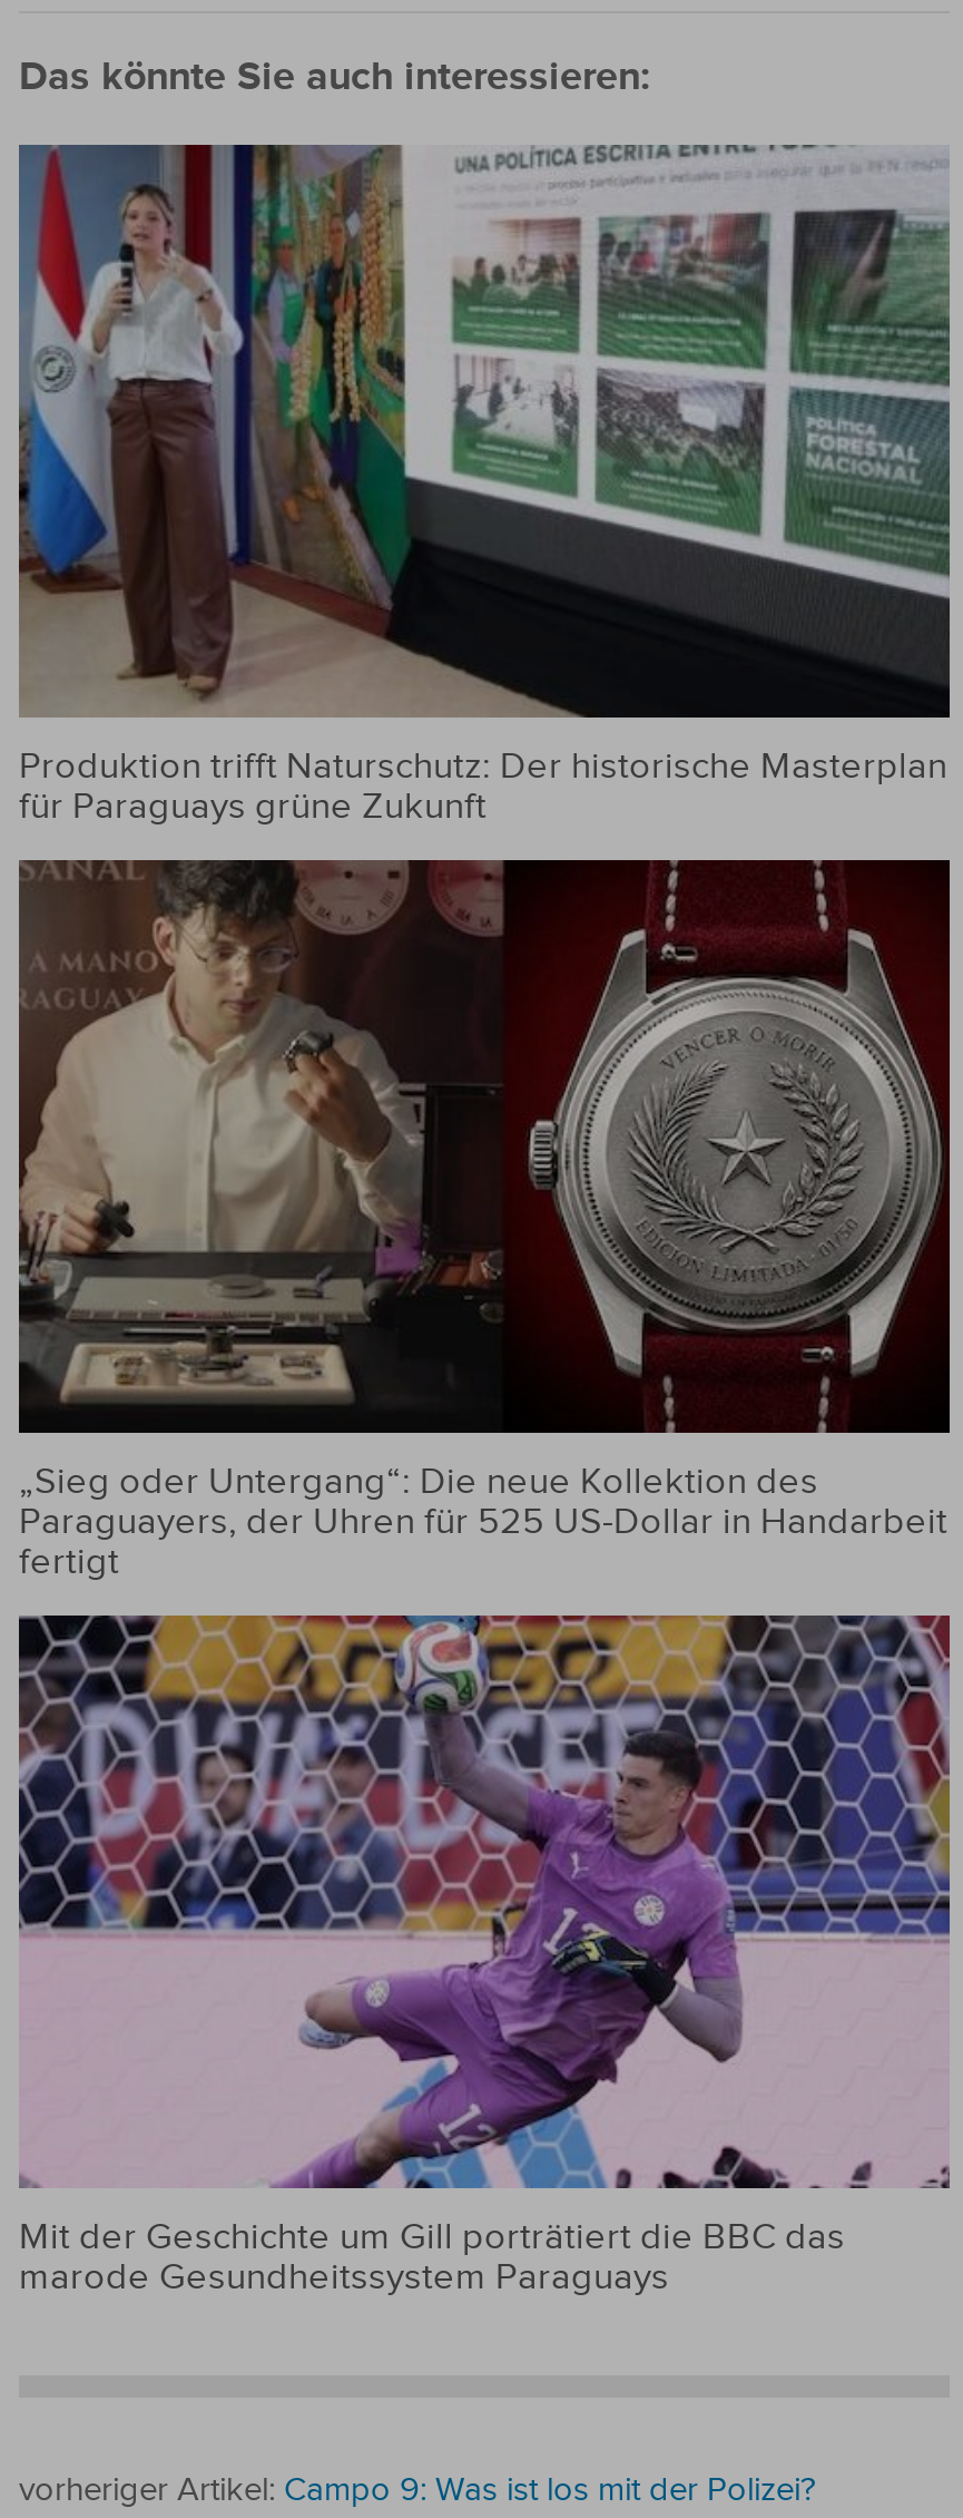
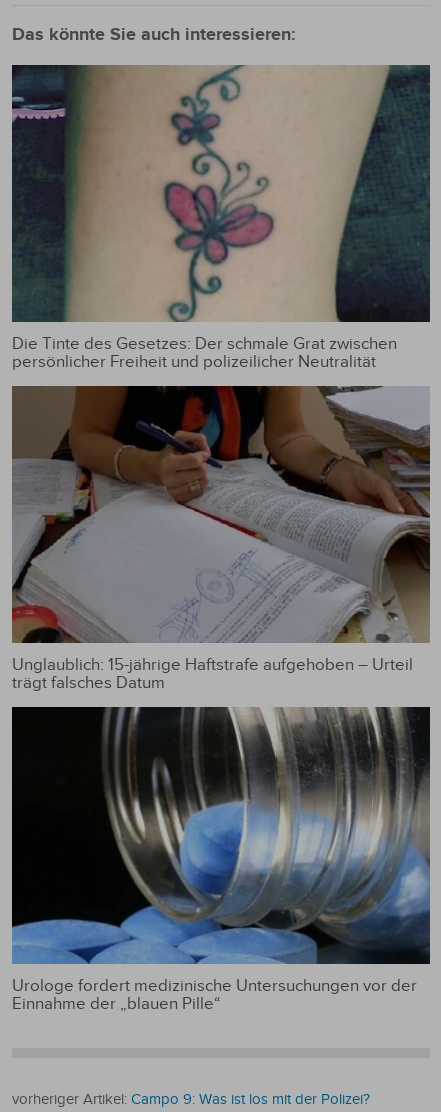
- [image]
- Produktion trifft Naturschutz: Der historische Masterplan
- für Paraguays grüne Zukunft
+ [image]
+ Die Tinte des Gesetzes: Der schmale Grat zwischen
+ persönlicher Freiheit und polizeilicher Neutralität

- [image]
- „Sieg oder Untergang“: Die neue Kollektion des
- Paraguayers, der Uhren für 525 US-Dollar in Handarbeit
- fertigt
+ [image]
+ Unglaublich: 15-jährige Haftstrafe aufgehoben – Urteil
+ trägt falsches Datum

- [image]
- Mit der Geschichte um Gill porträtiert die BBC das
- marode Gesundheitssystem Paraguays
+ [image]
+ Urologe fordert medizinische Untersuchungen vor der
+ Einnahme der „blauen Pille“
